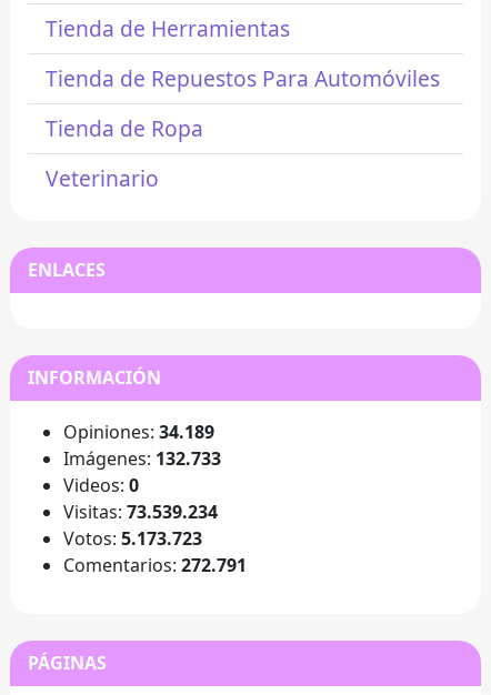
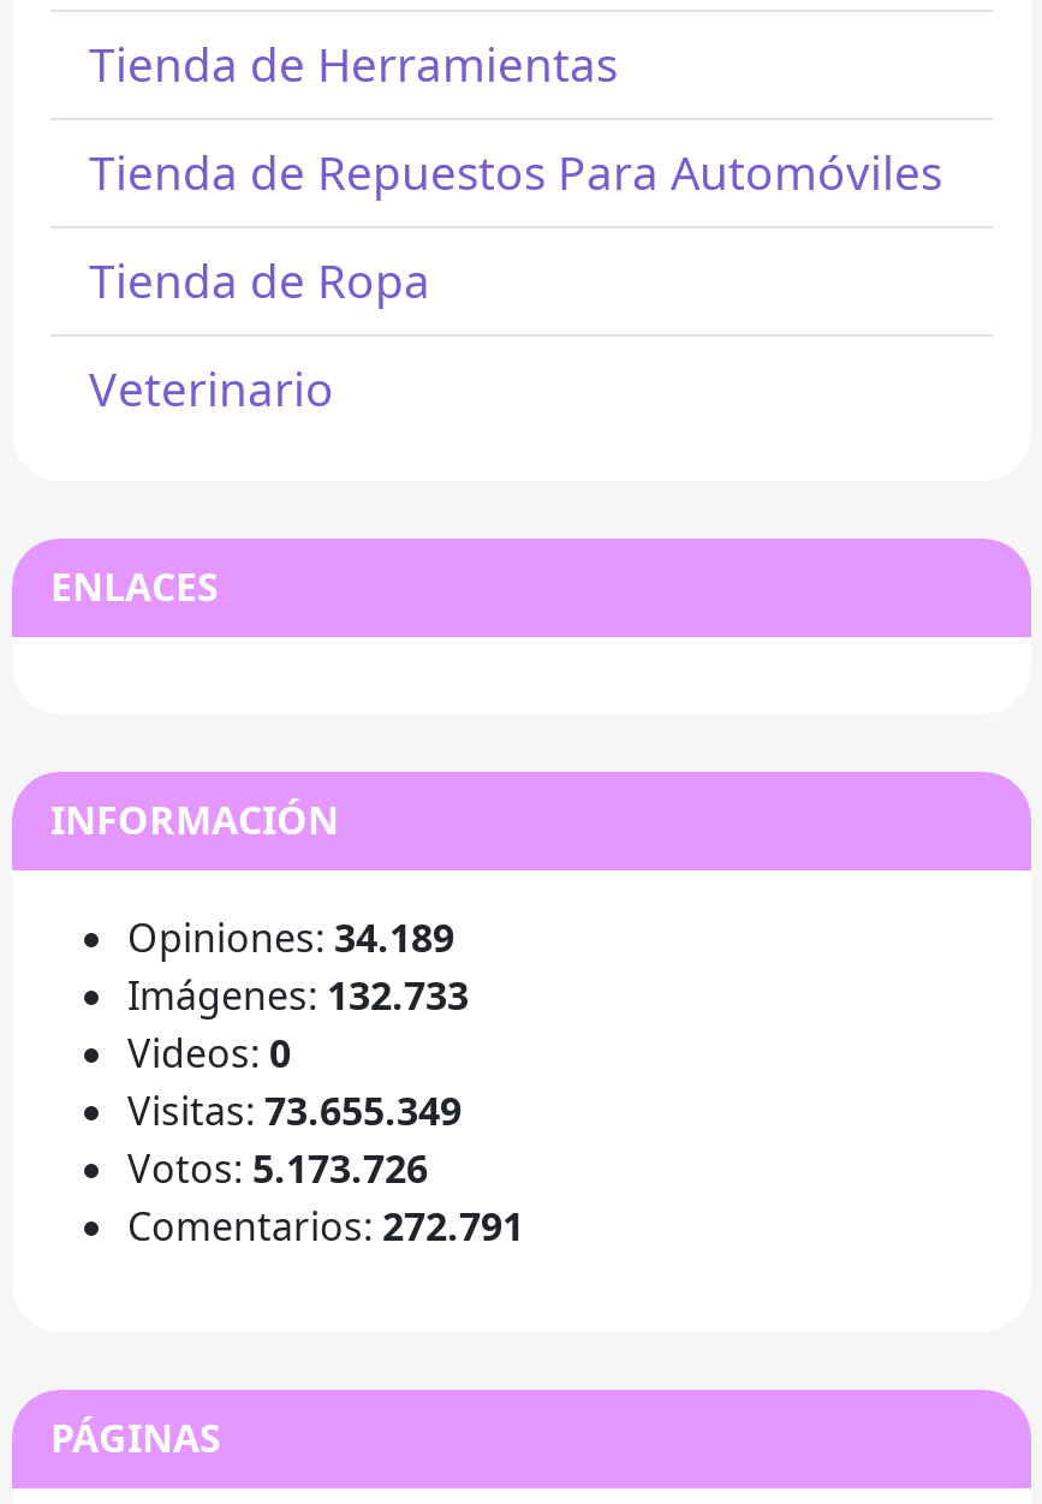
- Visitas: 73.539.234
+ Visitas: 73.655.349

- Votos: 5.173.723
+ Votos: 5.173.726
